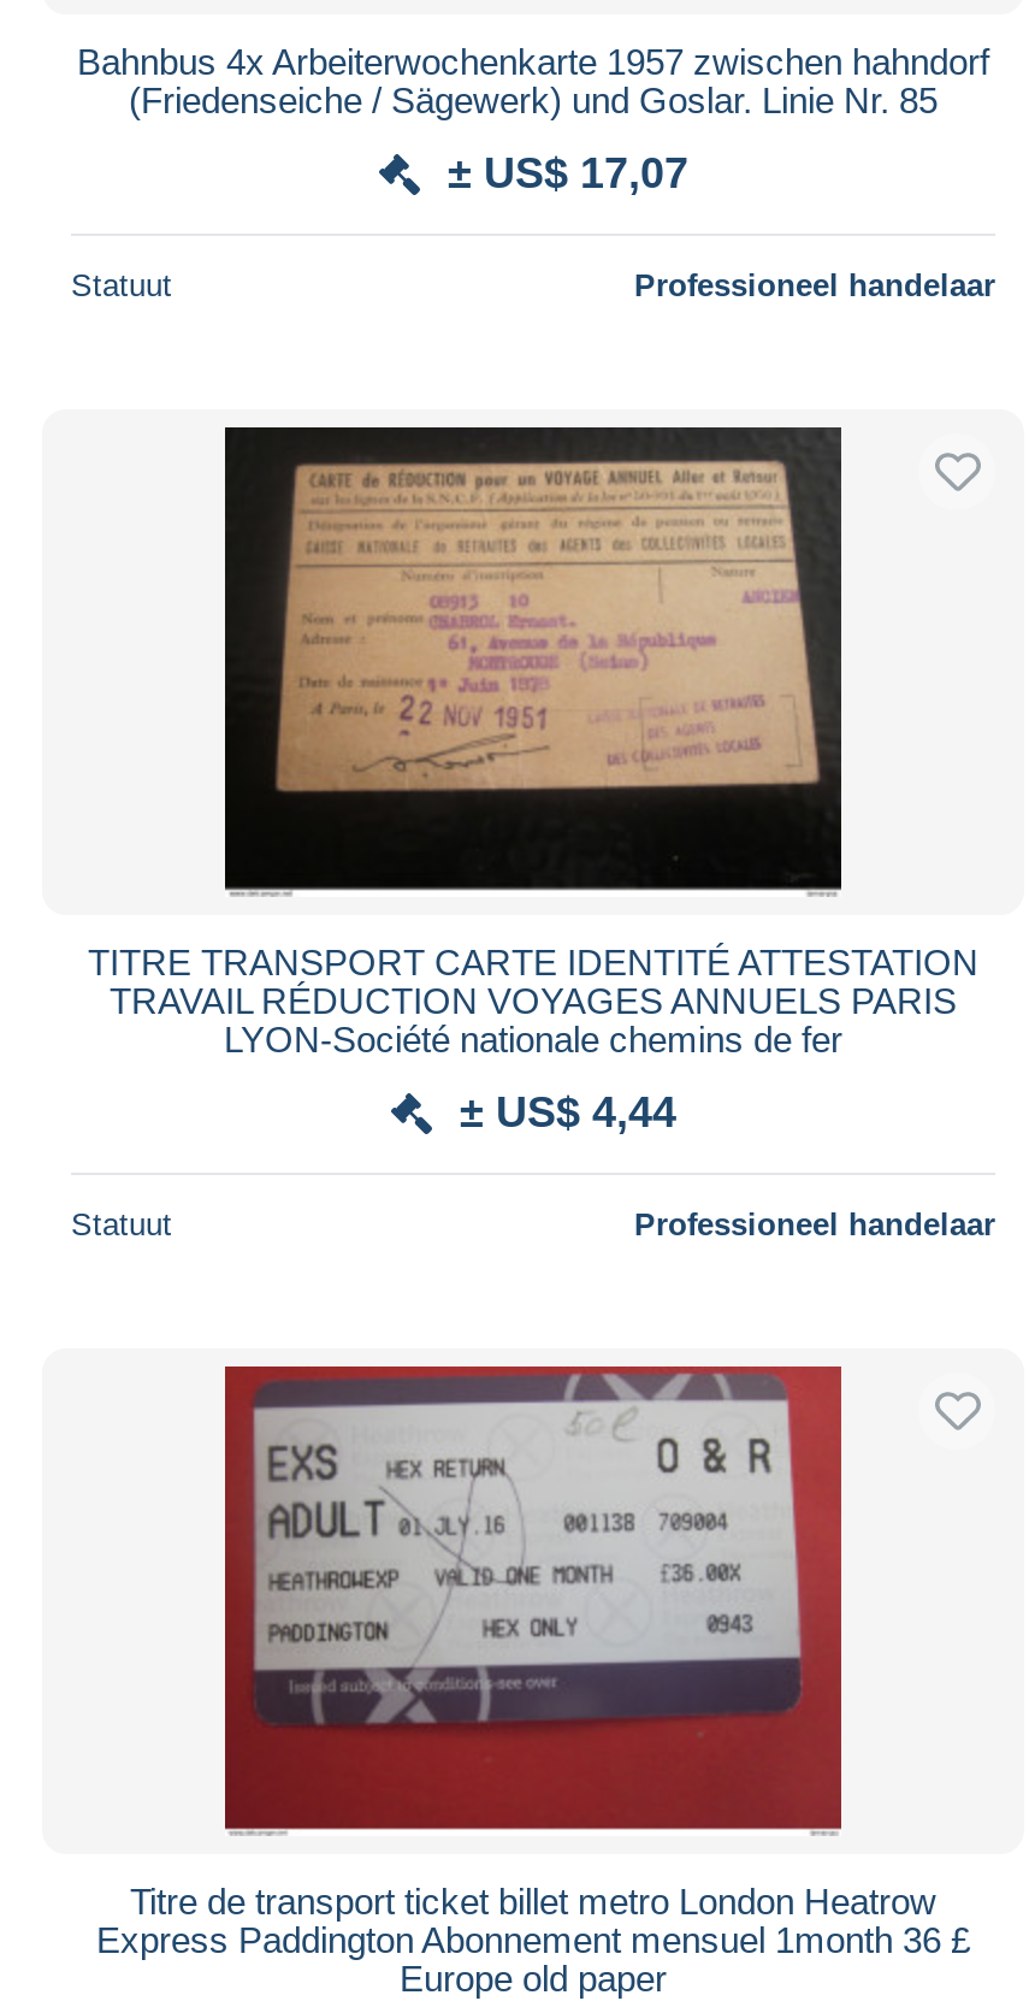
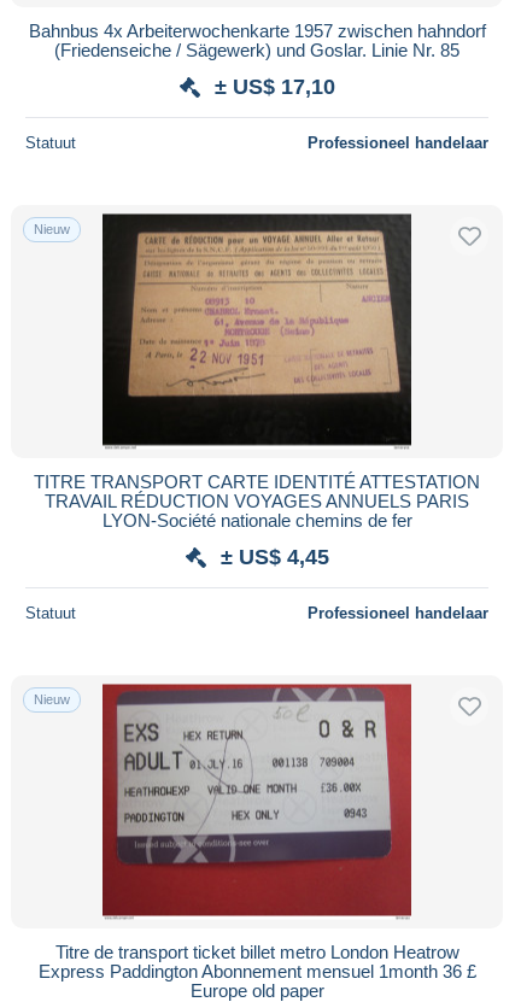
- ± US$ 17,07
+ ± US$ 17,10

+ Nieuw

- ± US$ 4,44
+ ± US$ 4,45

+ Nieuw
